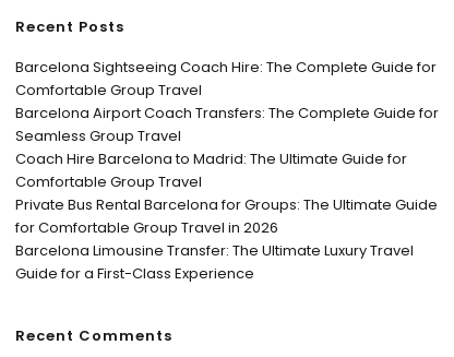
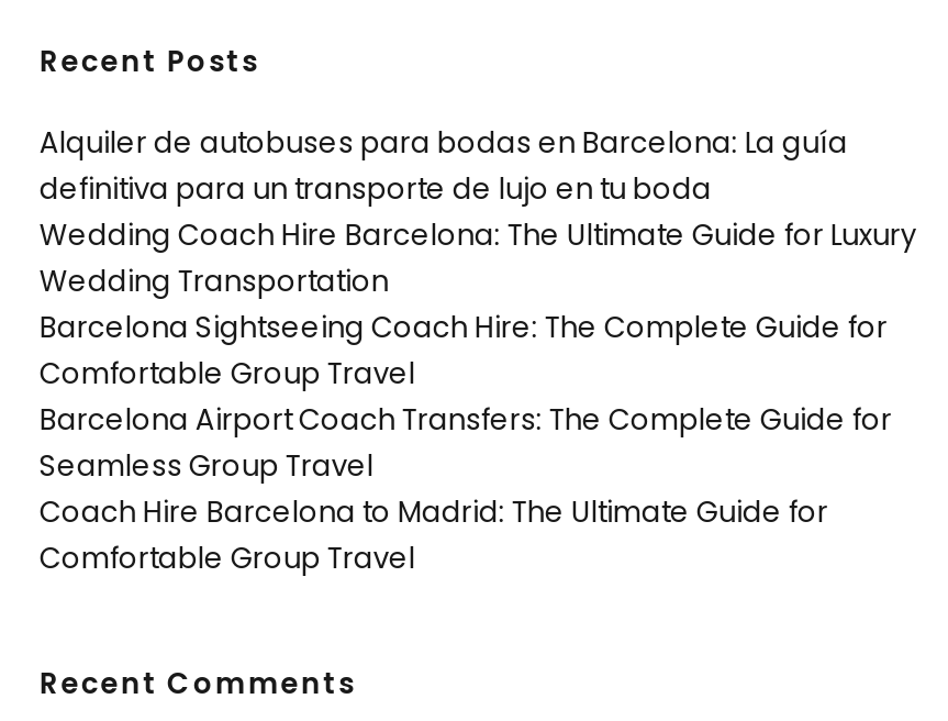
+ Alquiler de autobuses para bodas en Barcelona: La guía
+ definitiva para un transporte de lujo en tu boda
+ Wedding Coach Hire Barcelona: The Ultimate Guide for Luxury
+ Wedding Transportation

moved down: Barcelona Sightseeing Coach Hire: The Complete Guide for | Comfortable Group Travel | Barcelona Airport Coach Transfers: The Complete Guide for | Seamless Group Travel | Coach Hire Barcelona to Madrid: The Ultimate Guide for | Comfortable Group Travel

- Private Bus Rental Barcelona for Groups: The Ultimate Guide
- for Comfortable Group Travel in 2026
- Barcelona Limousine Transfer: The Ultimate Luxury Travel
- Guide for a First-Class Experience
